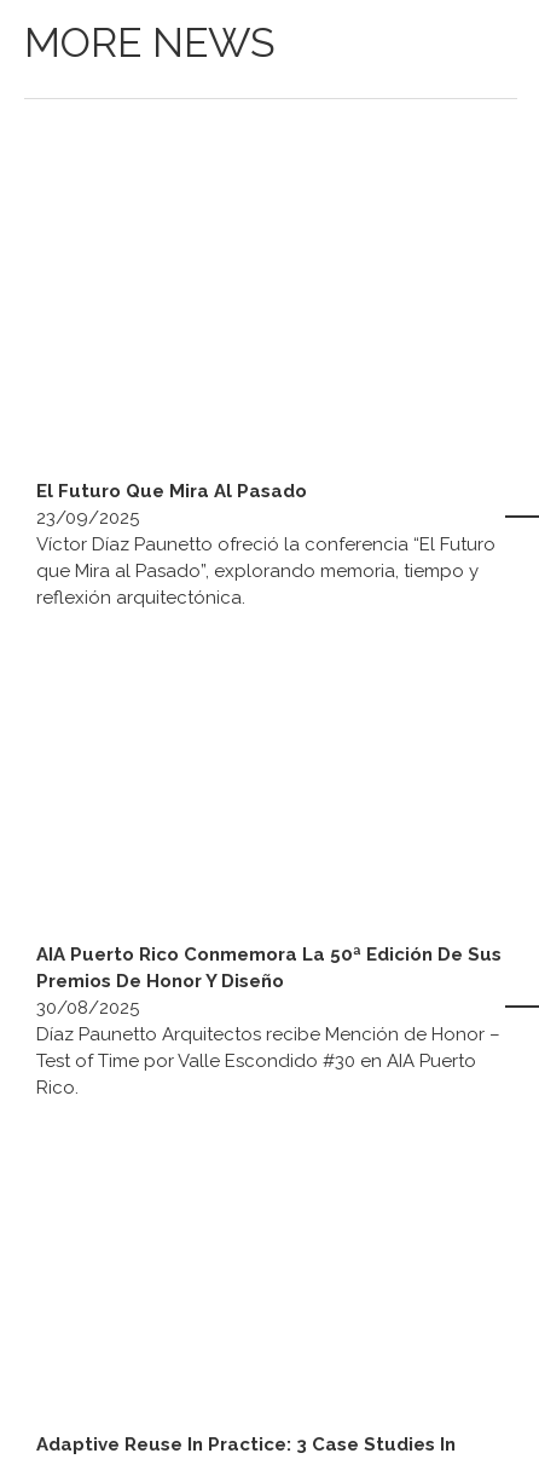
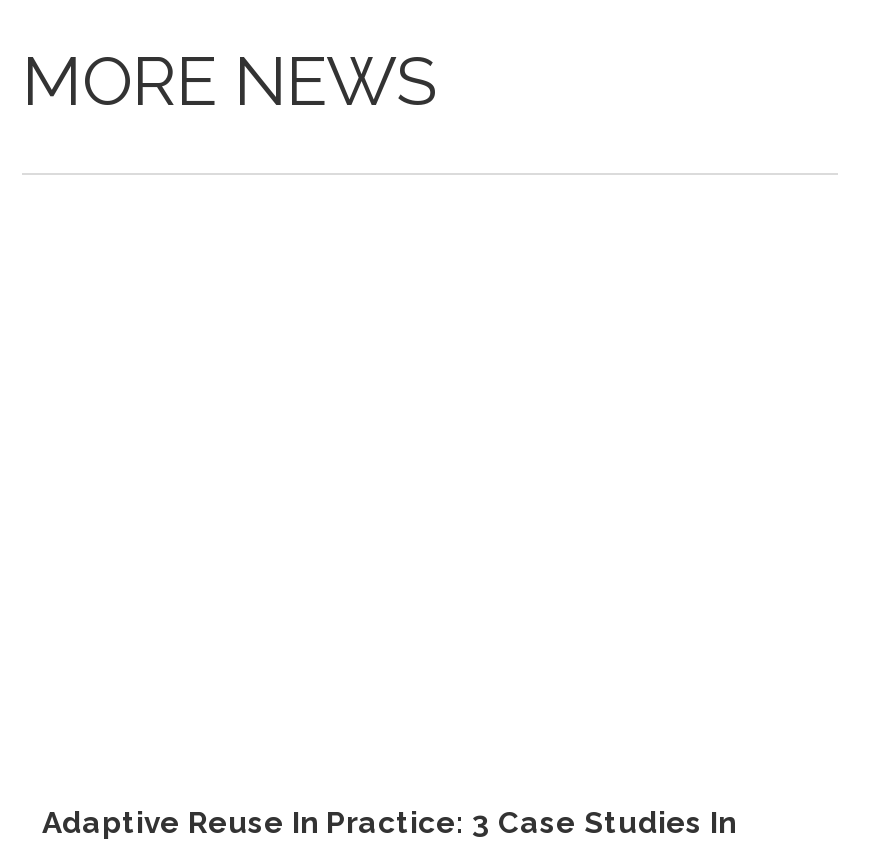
- El Futuro Que Mira Al Pasado
- 23/09/2025
- Víctor Díaz Paunetto ofreció la conferencia “El Futuro
- que Mira al Pasado”, explorando memoria, tiempo y
- reflexión arquitectónica.

- AIA Puerto Rico Conmemora La 50ª Edición De Sus
- Premios De Honor Y Diseño
- 30/08/2025
- Díaz Paunetto Arquitectos recibe Mención de Honor –
- Test of Time por Valle Escondido #30 en AIA Puerto
- Rico.
